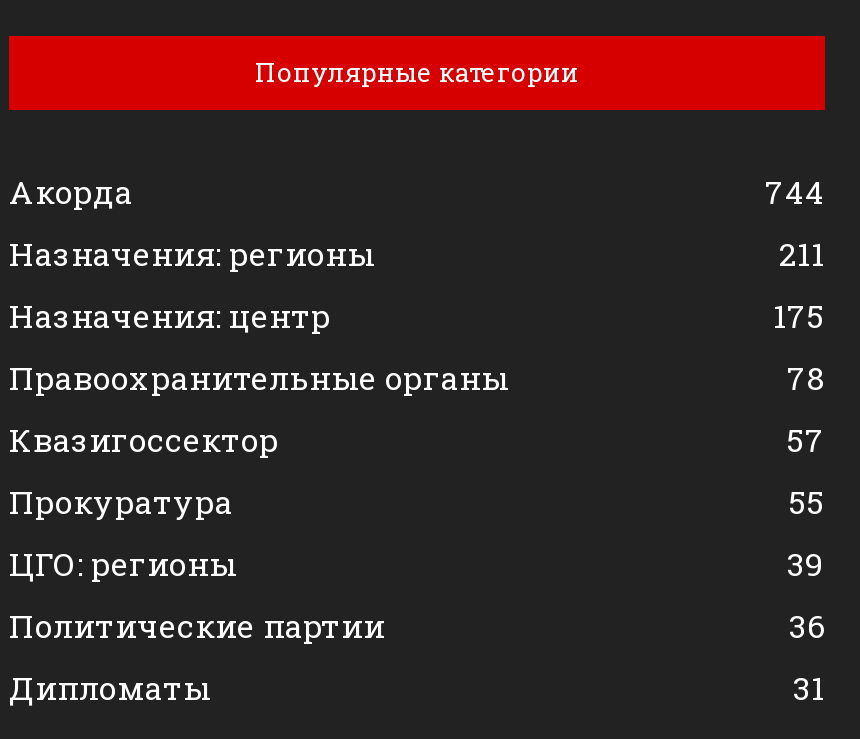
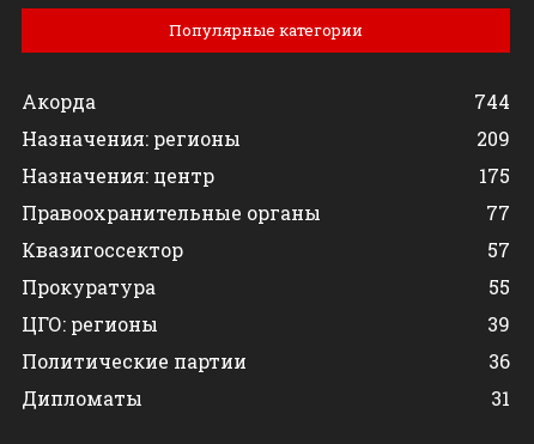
- 211
+ 209

- 78
+ 77
